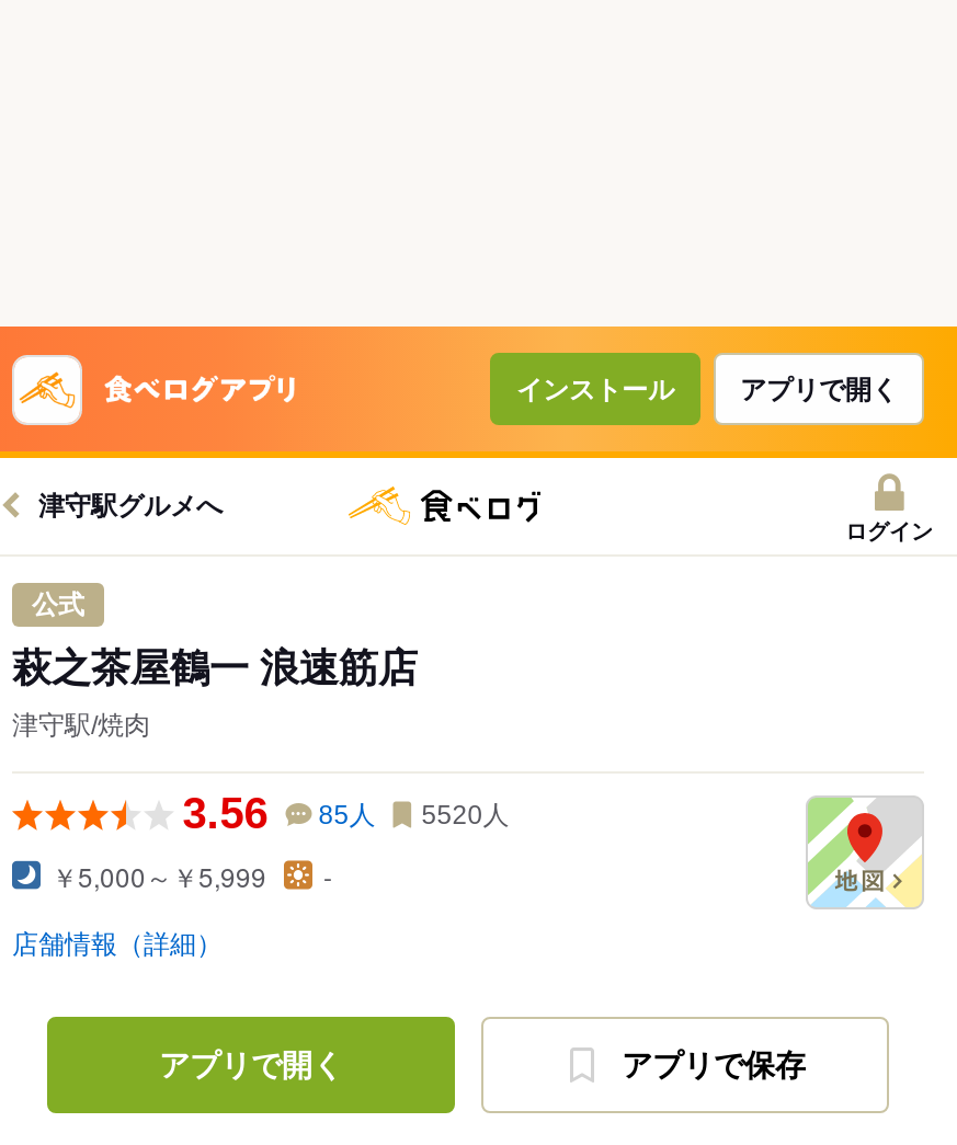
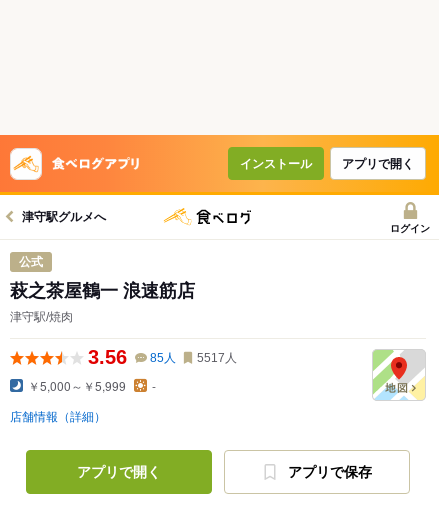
- 3.56 85人 5520人
+ 3.56 85人 5517人
